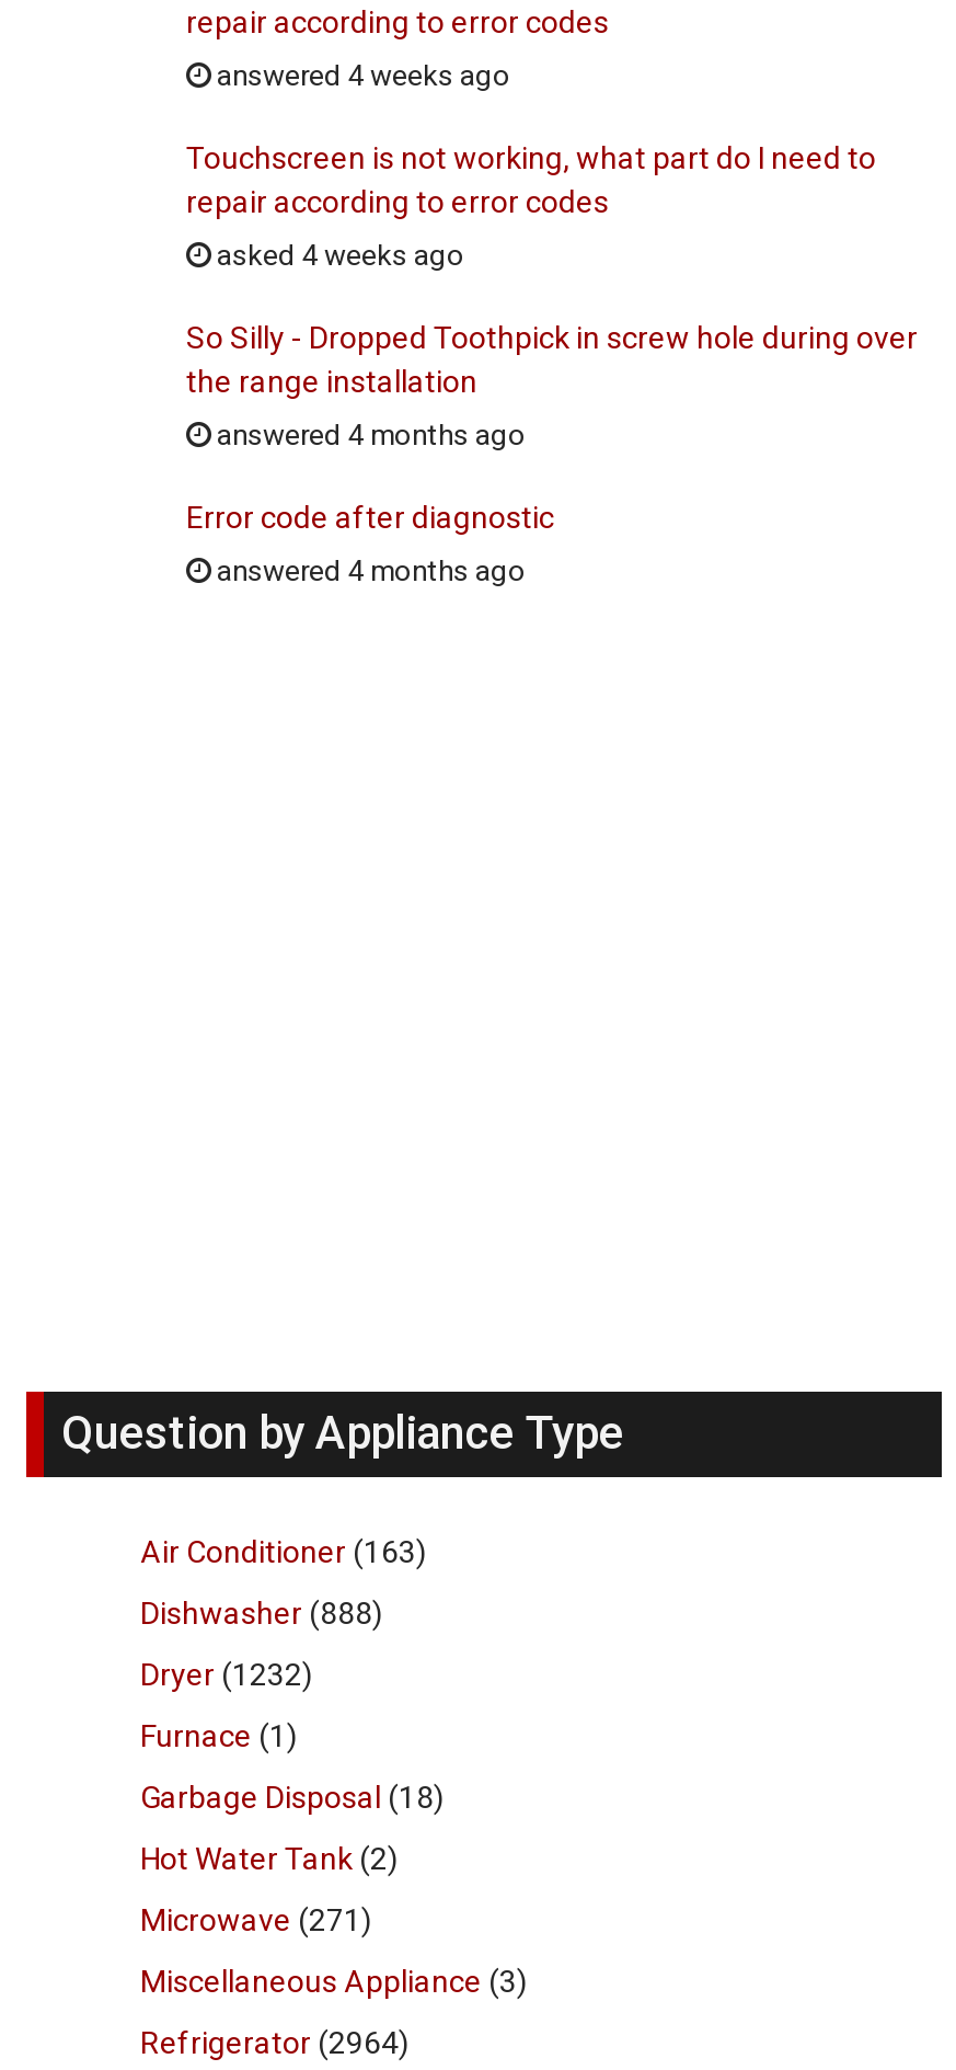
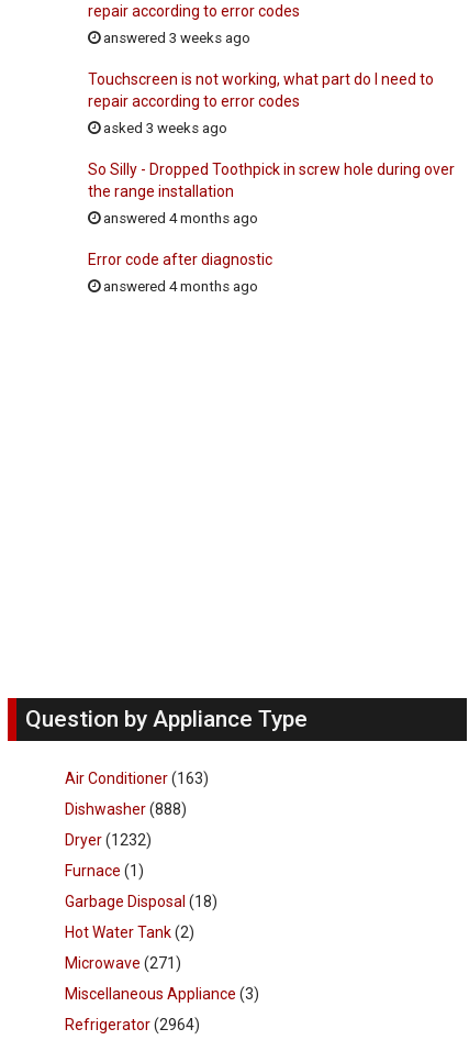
- answered 4 weeks ago
+ answered 3 weeks ago

- asked 4 weeks ago
+ asked 3 weeks ago
